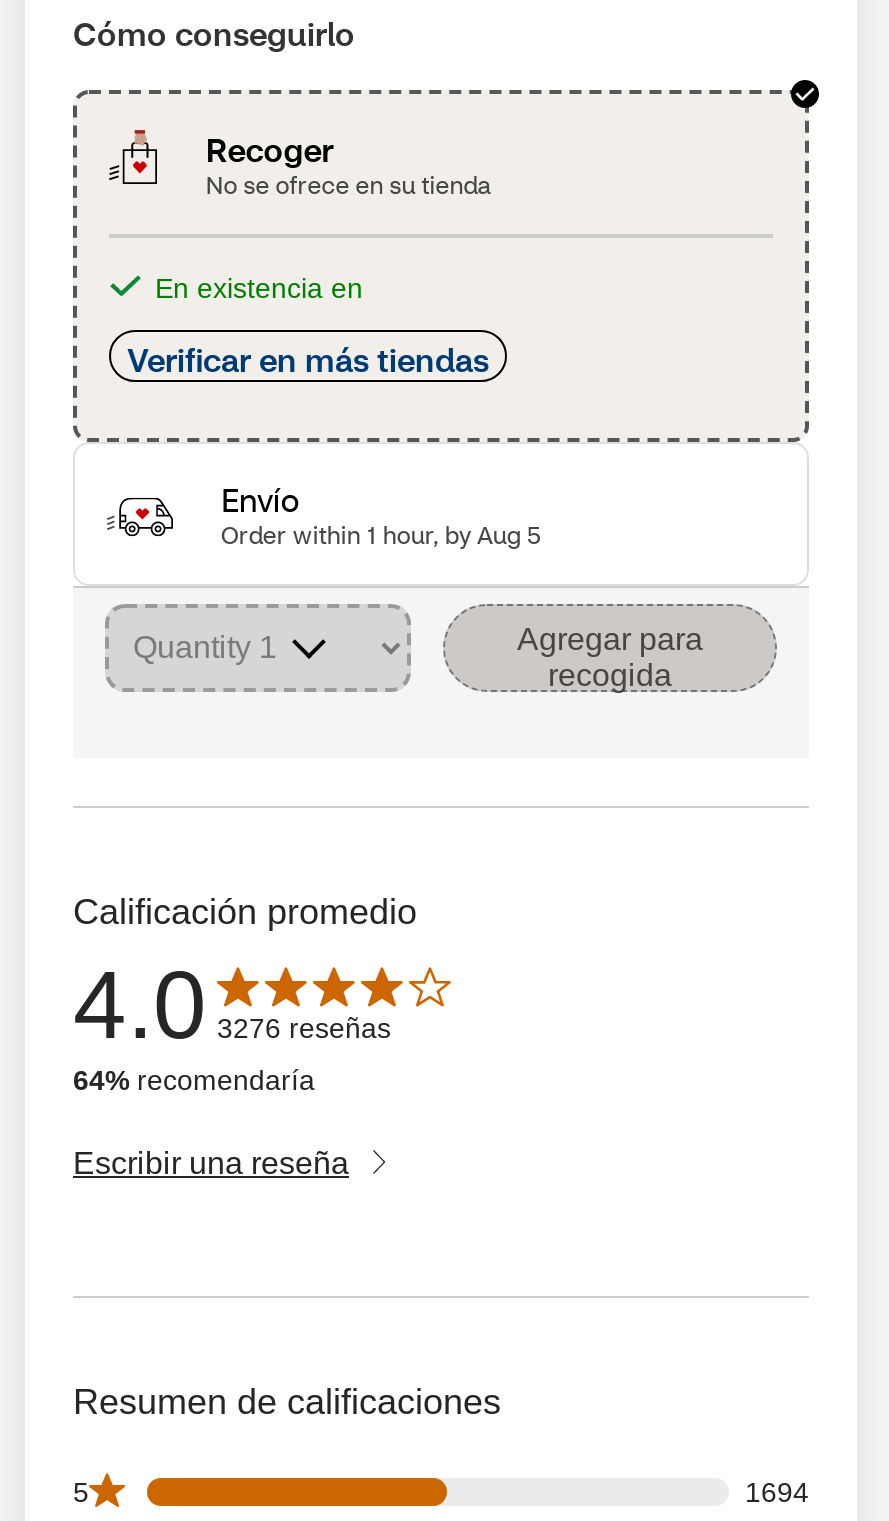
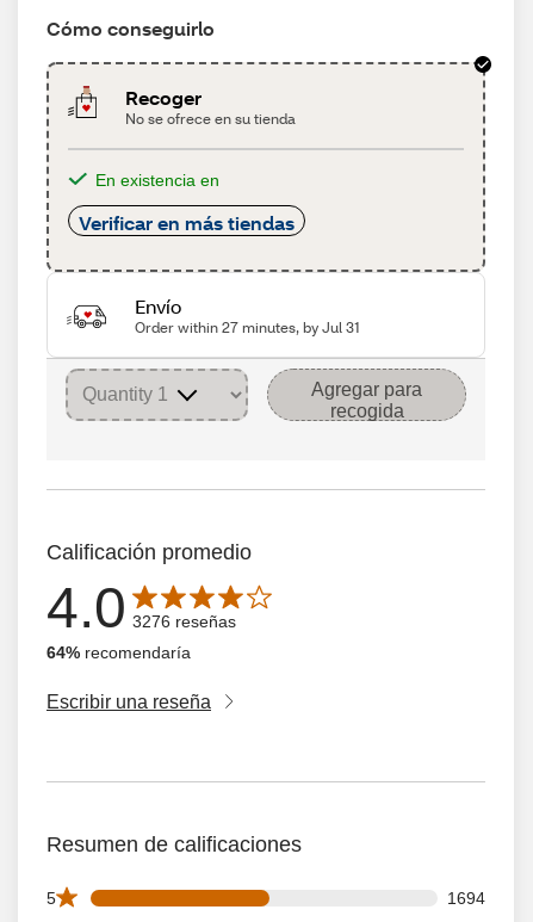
- Order within 1 hour, by Aug 5
+ Order within 27 minutes, by Jul 31
